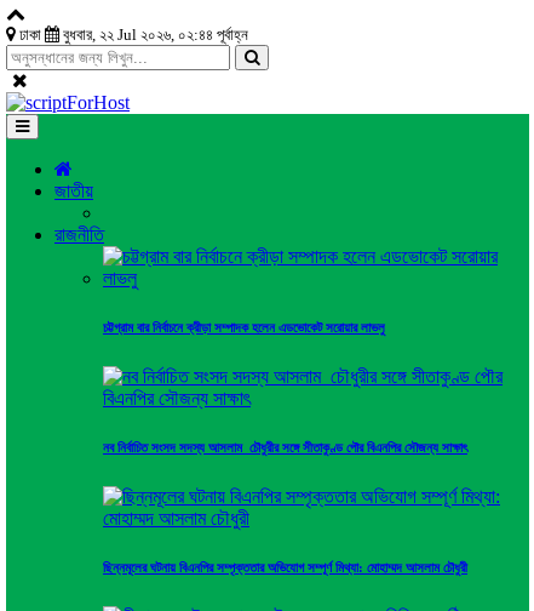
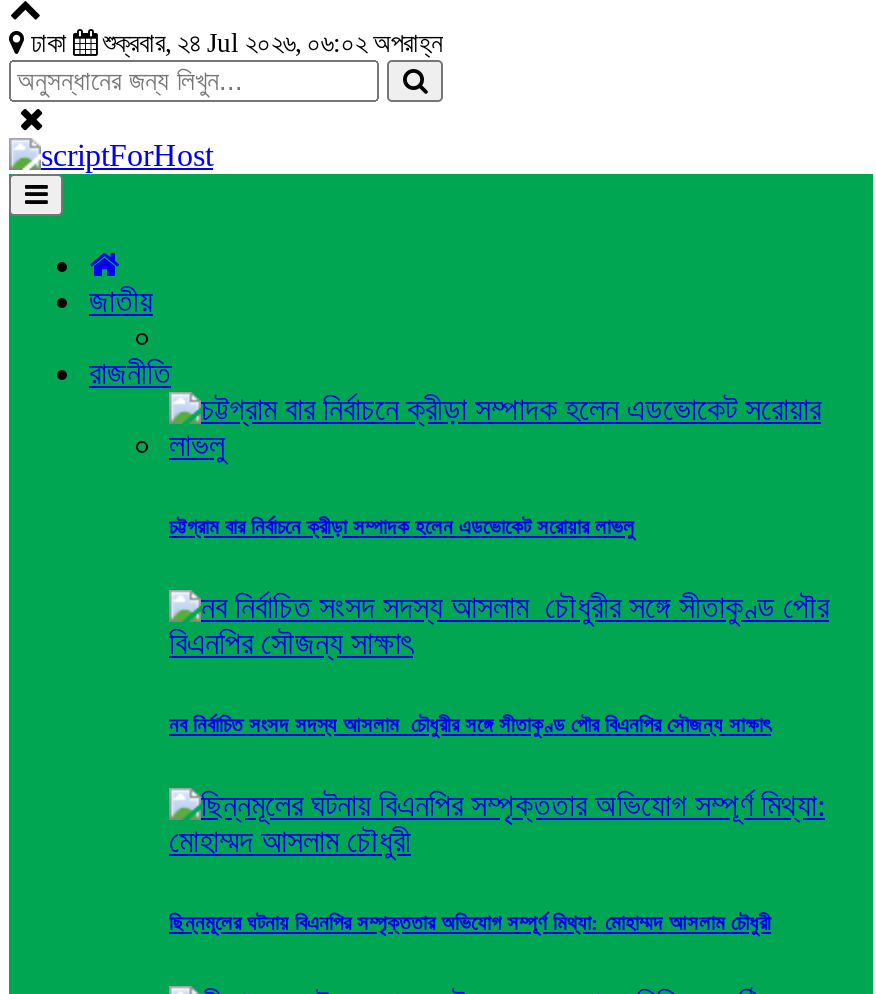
- বুধবার, ২২ Jul ২০২৬, ০২:৪৪ পূর্বাহ্ন
+ শুক্রবার, ২৪ Jul ২০২৬, ০৬:০২ অপরাহ্ন
